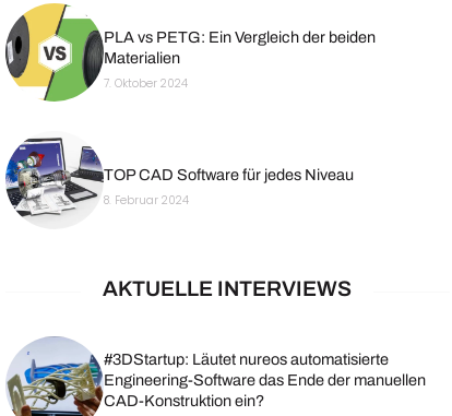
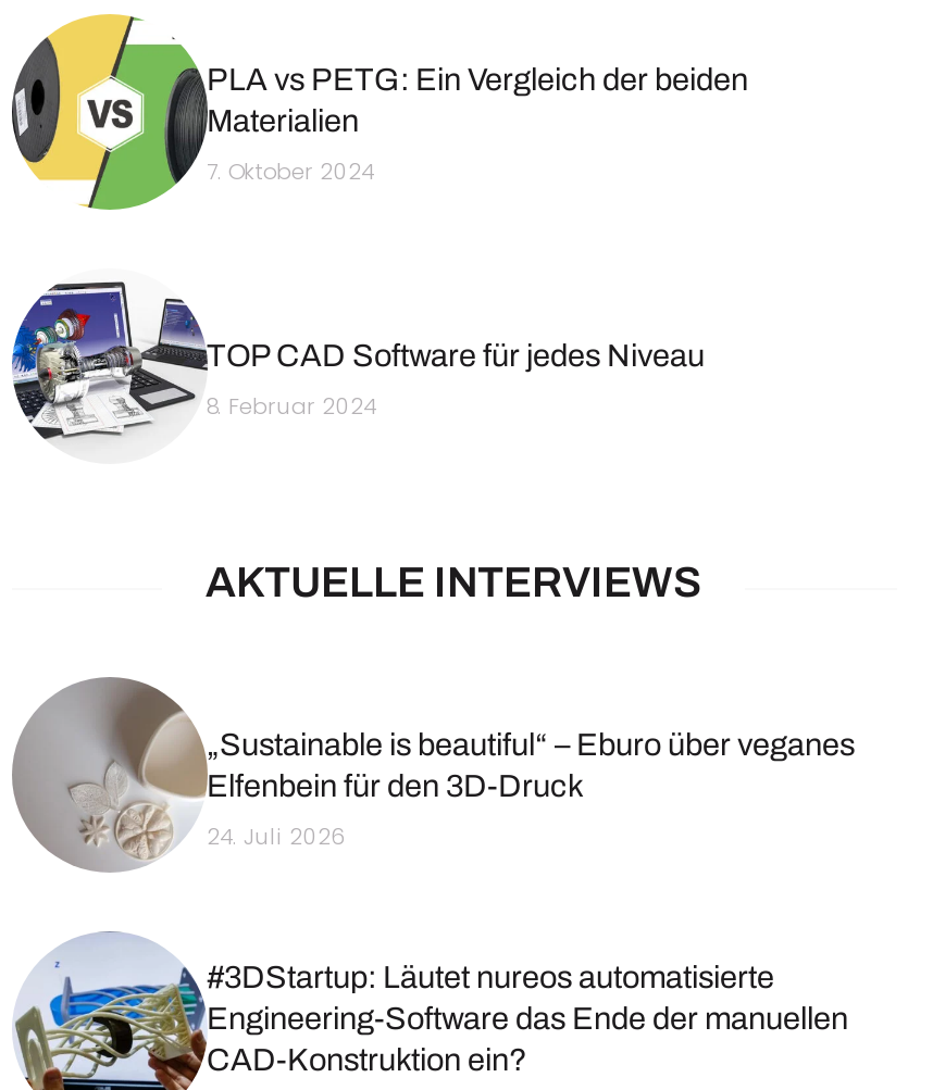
+ [image]
+ „Sustainable is beautiful“ – Eburo über veganes
+ Elfenbein für den 3D-Druck
+ 24. Juli 2026
